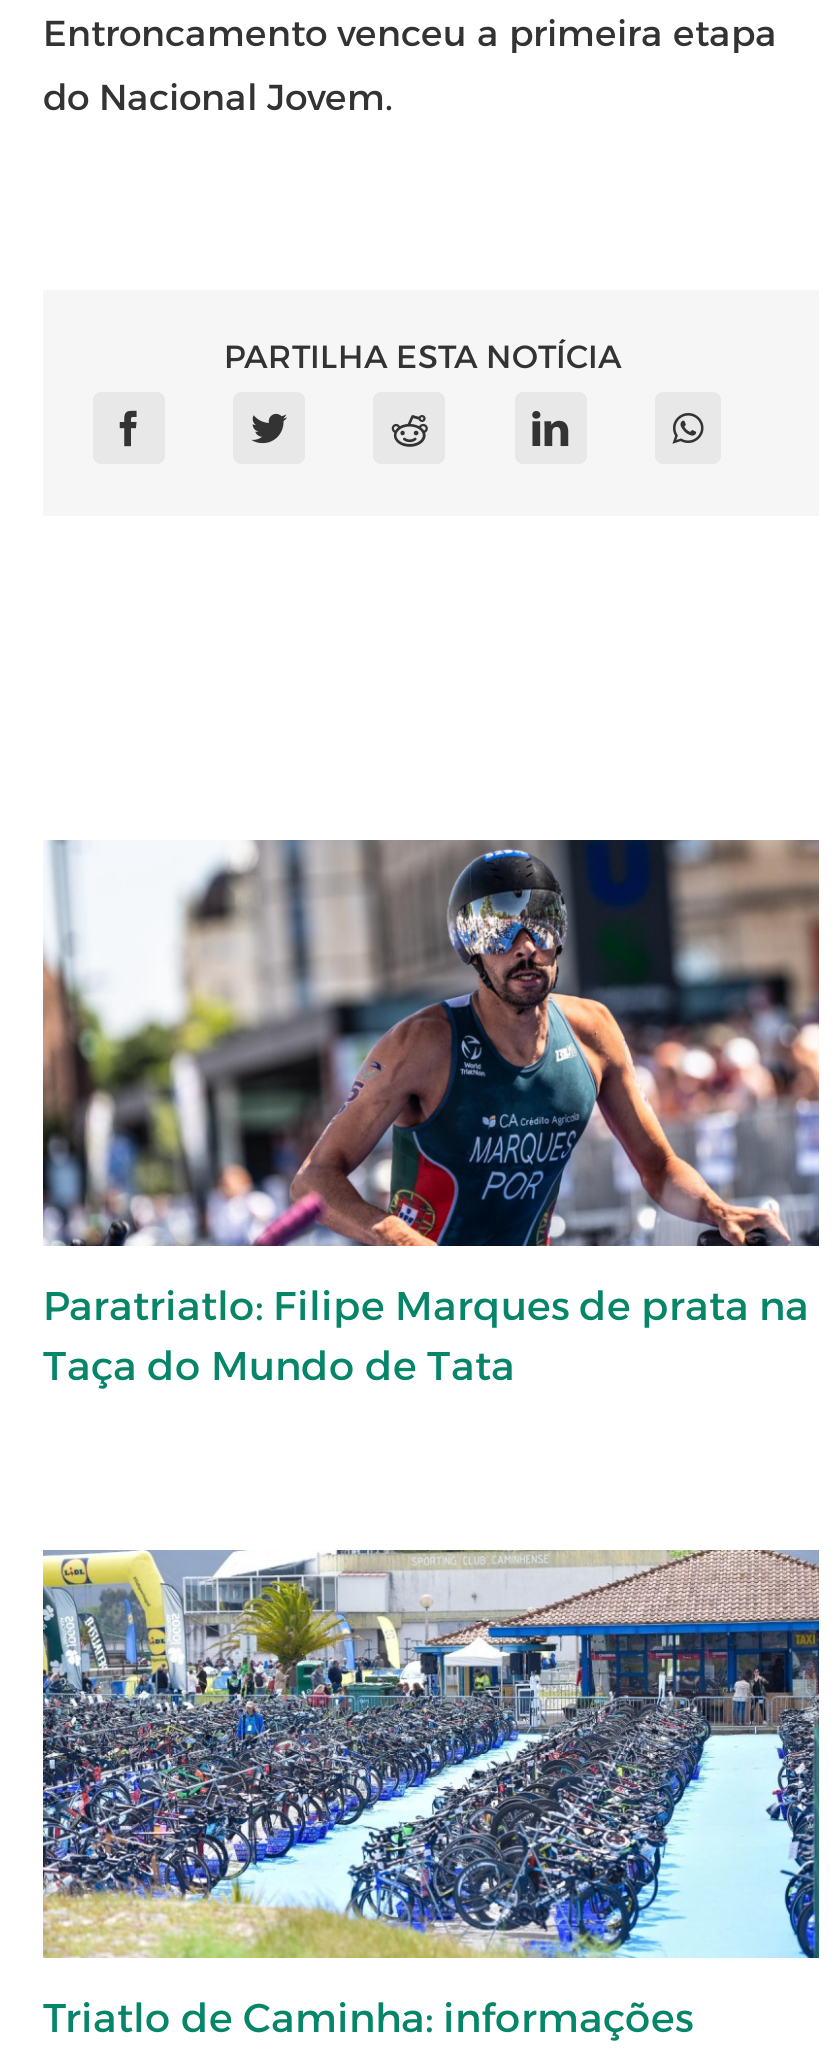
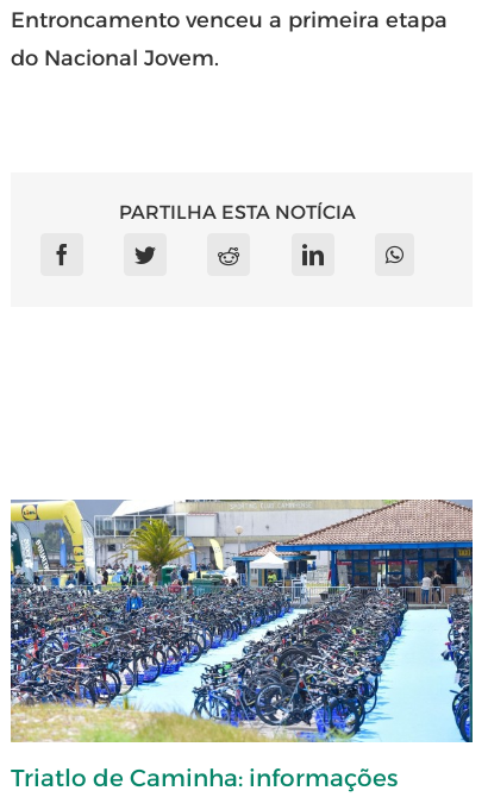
- [image]
- Paratriatlo: Filipe Marques de prata na
- Taça do Mundo de Tata
